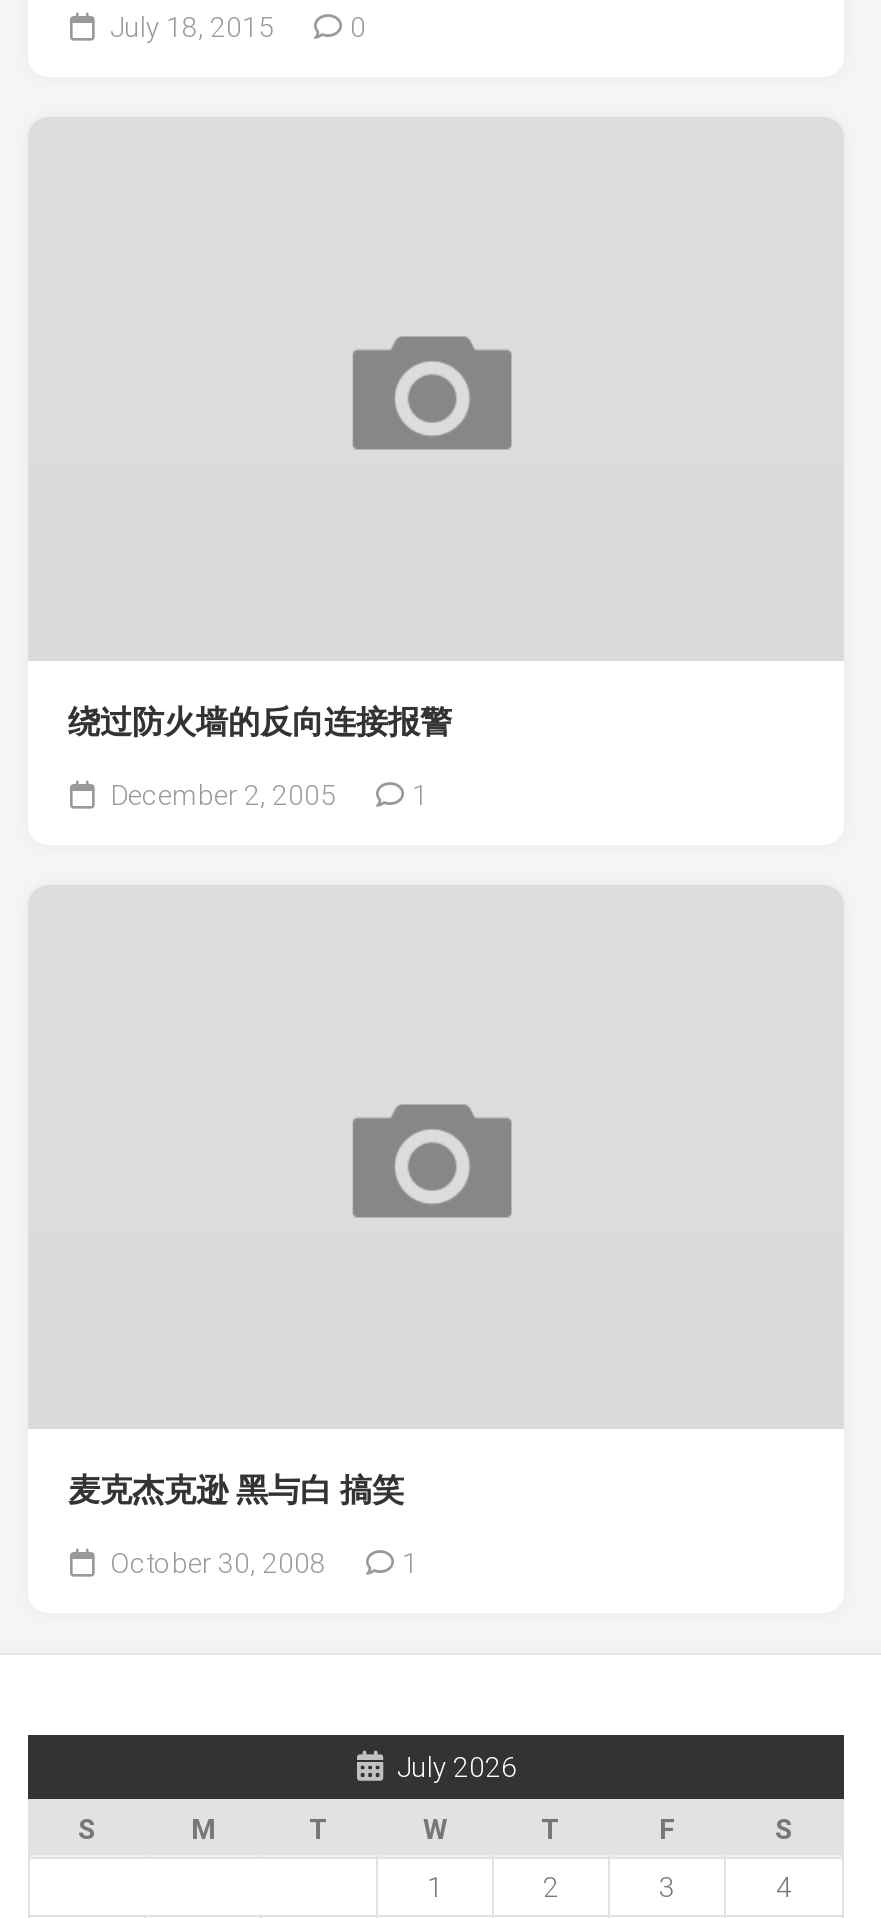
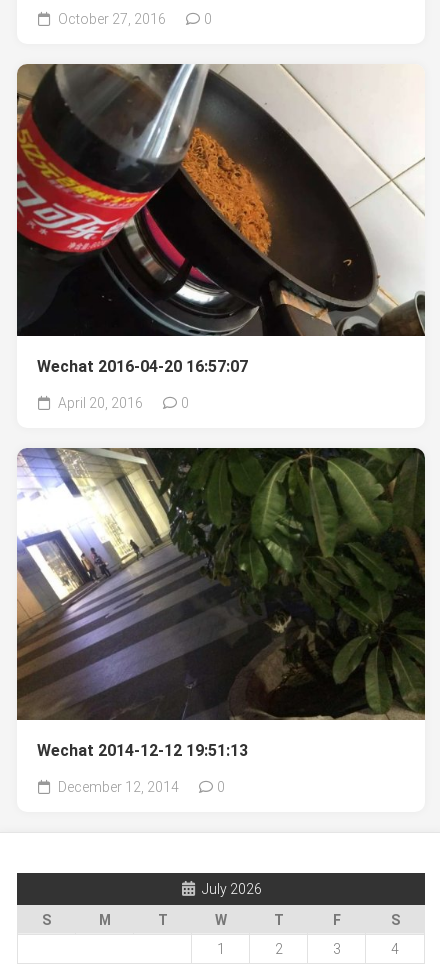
- July 18, 2015
+ October 27, 2016

+ [image]

+ [image]

- 绕过防火墙的反向连接报警
+ Wechat 2016-04-20 16:57:07

- December 2, 2005
- 1
+ April 20, 2016
+ 0

- 麦克杰克逊 黑与白 搞笑
+ Wechat 2014-12-12 19:51:13

- October 30, 2008
- 1
+ December 12, 2014
+ 0
